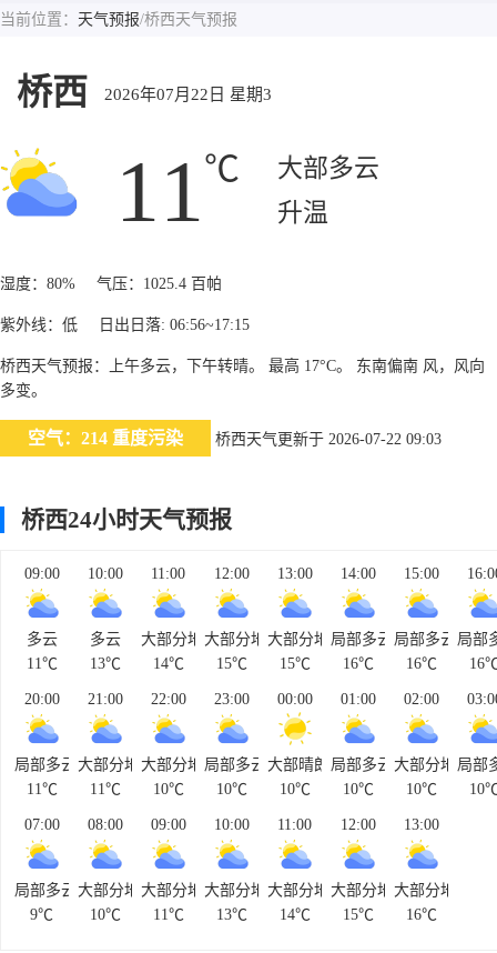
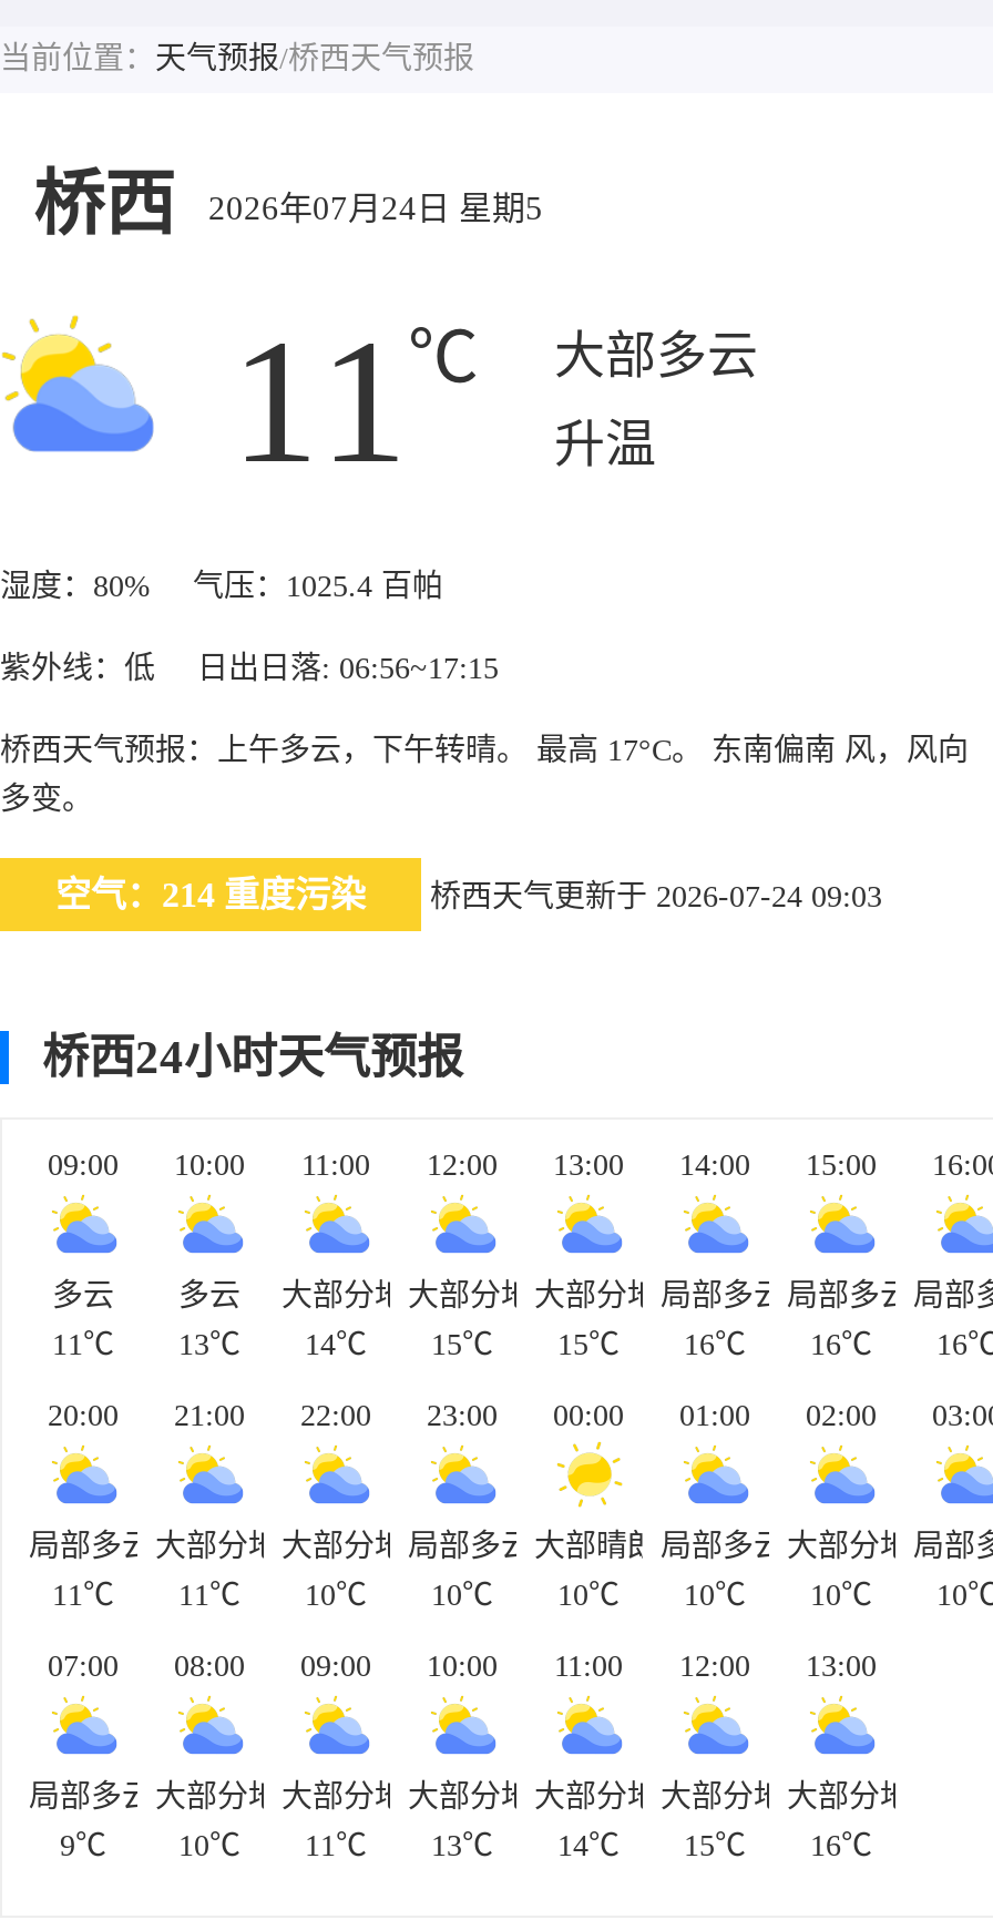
- 桥西 2026年07月22日星期3
+ 桥西 2026年07月24日星期5

- 桥西天气更新于 2026-07-22 09:03
+ 桥西天气更新于 2026-07-24 09:03
